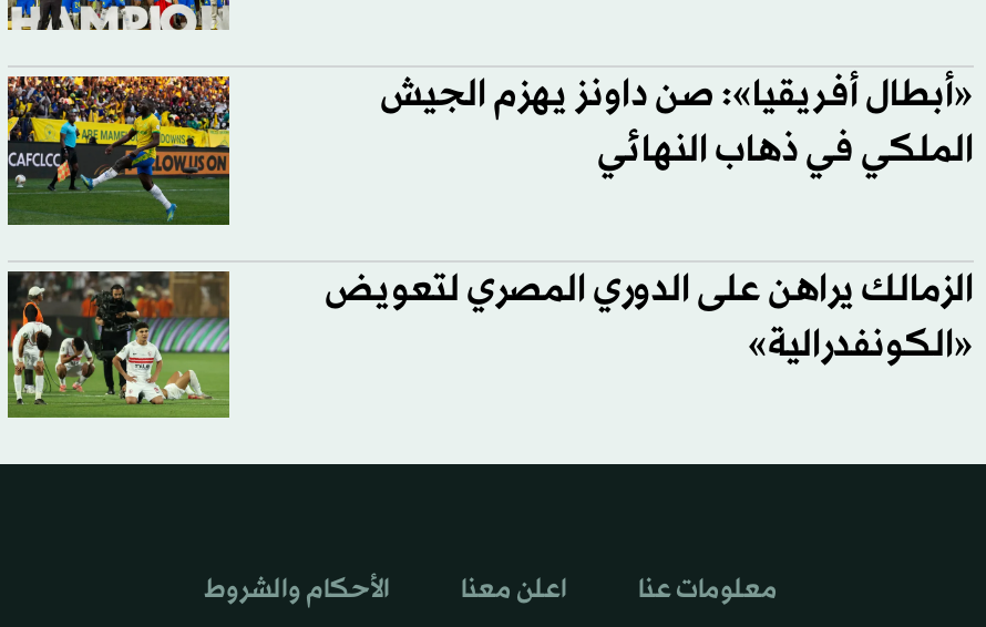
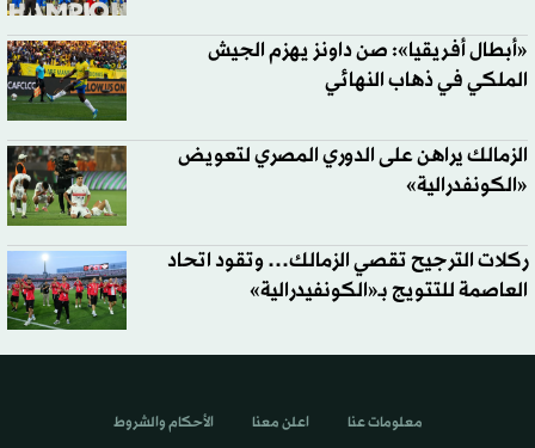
+ [image]
+ ركلات الترجيح تقصي الزمالك… وتقود اتحاد
+ العاصمة للتتويج بـ«الكونفيدرالية»
